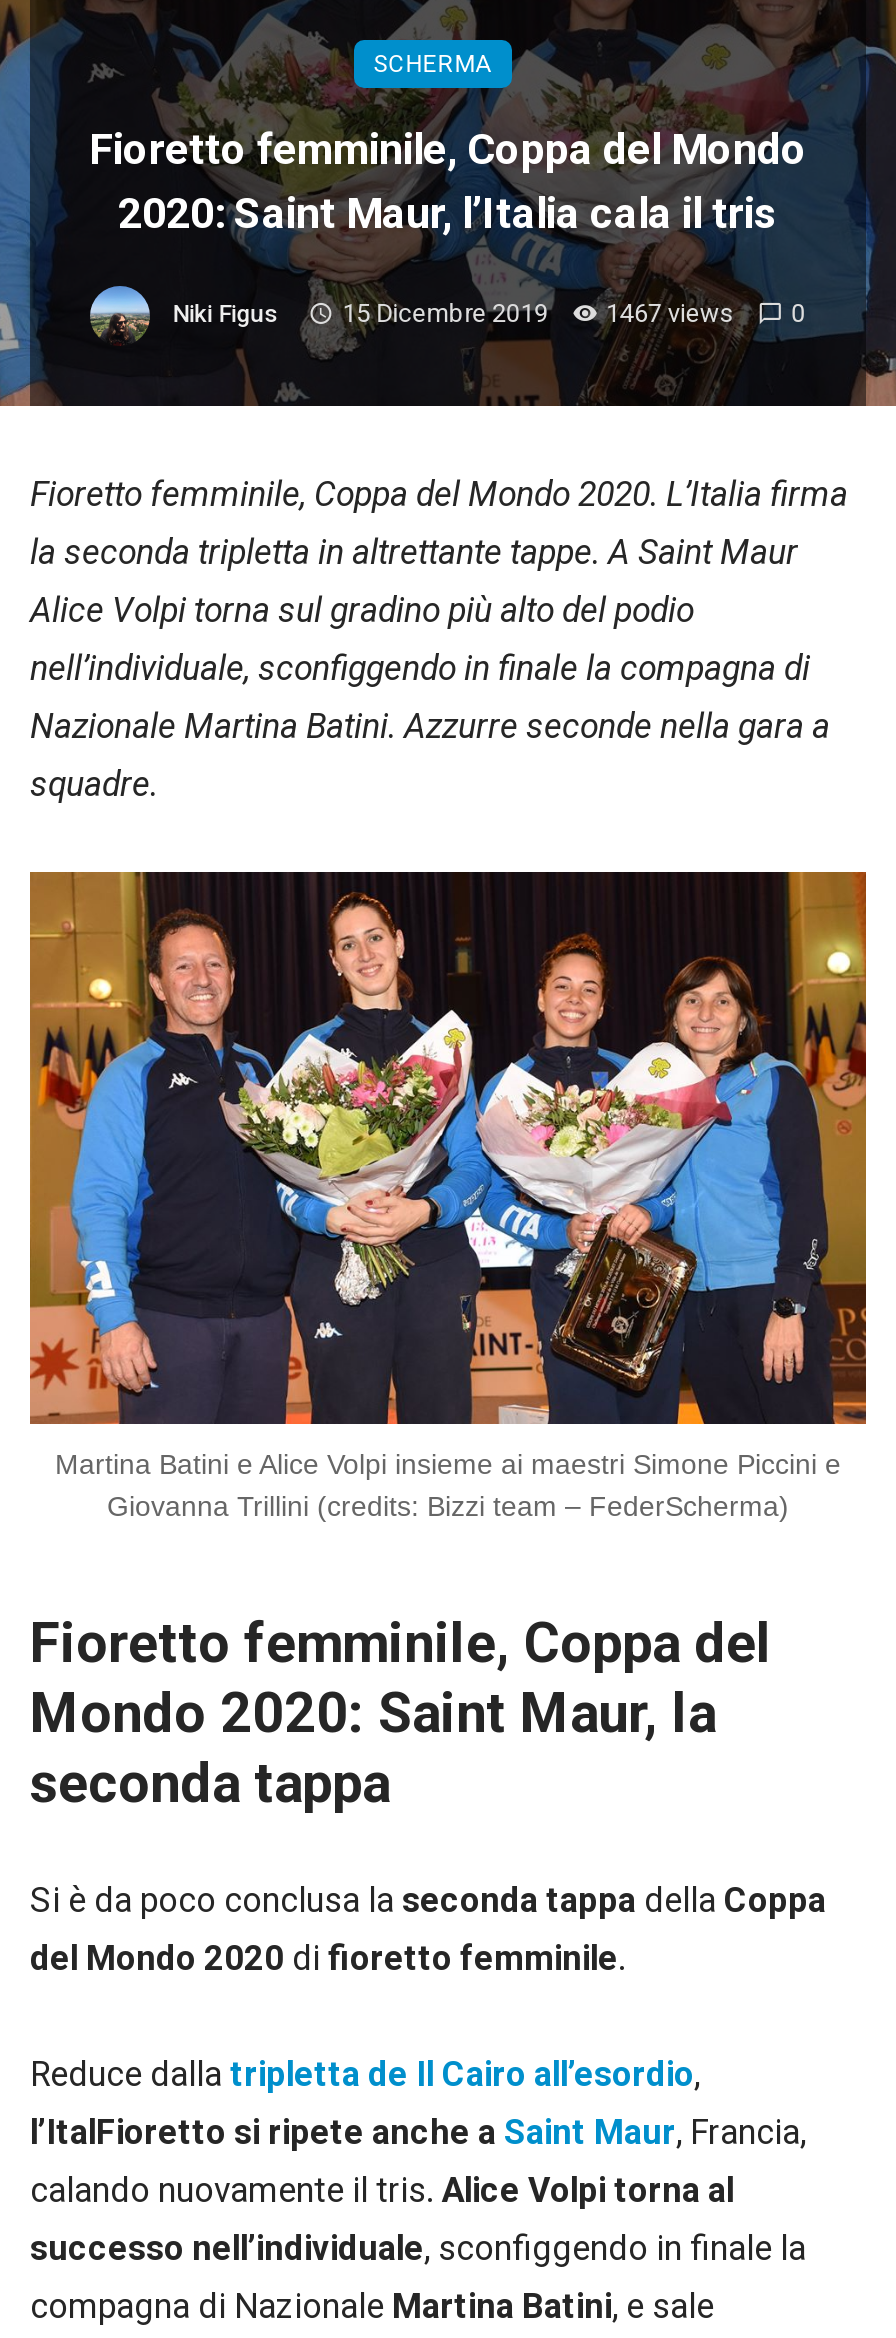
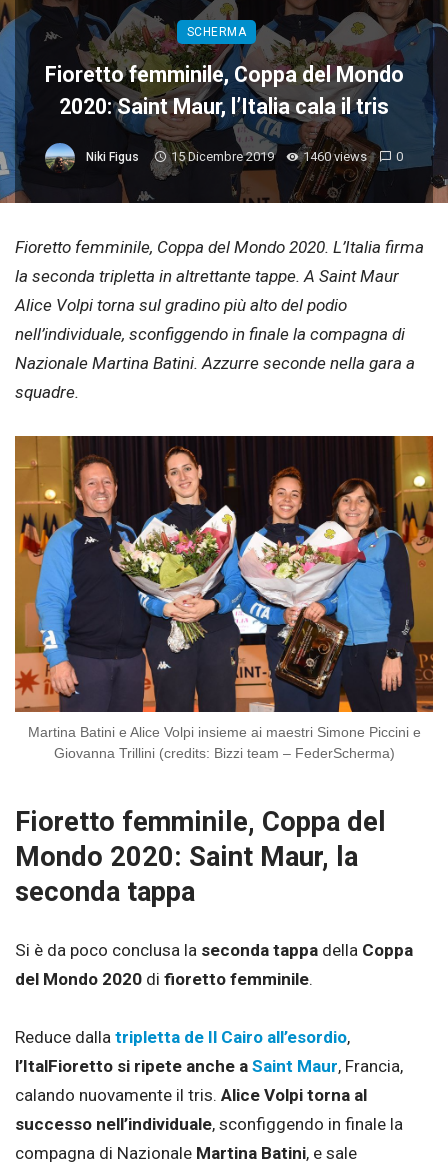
- 15 Dicembre 2019 1467 views 0
+ 15 Dicembre 2019 1460 views 0
